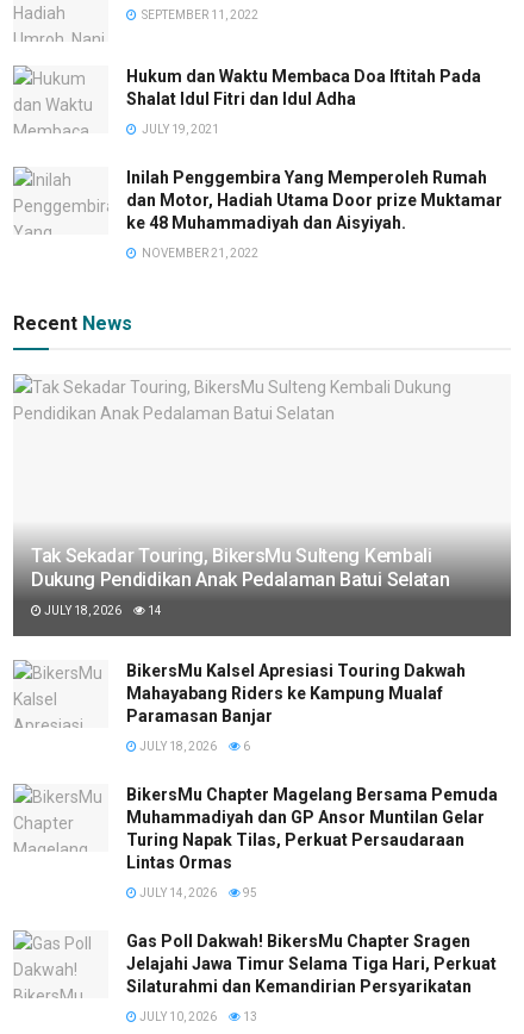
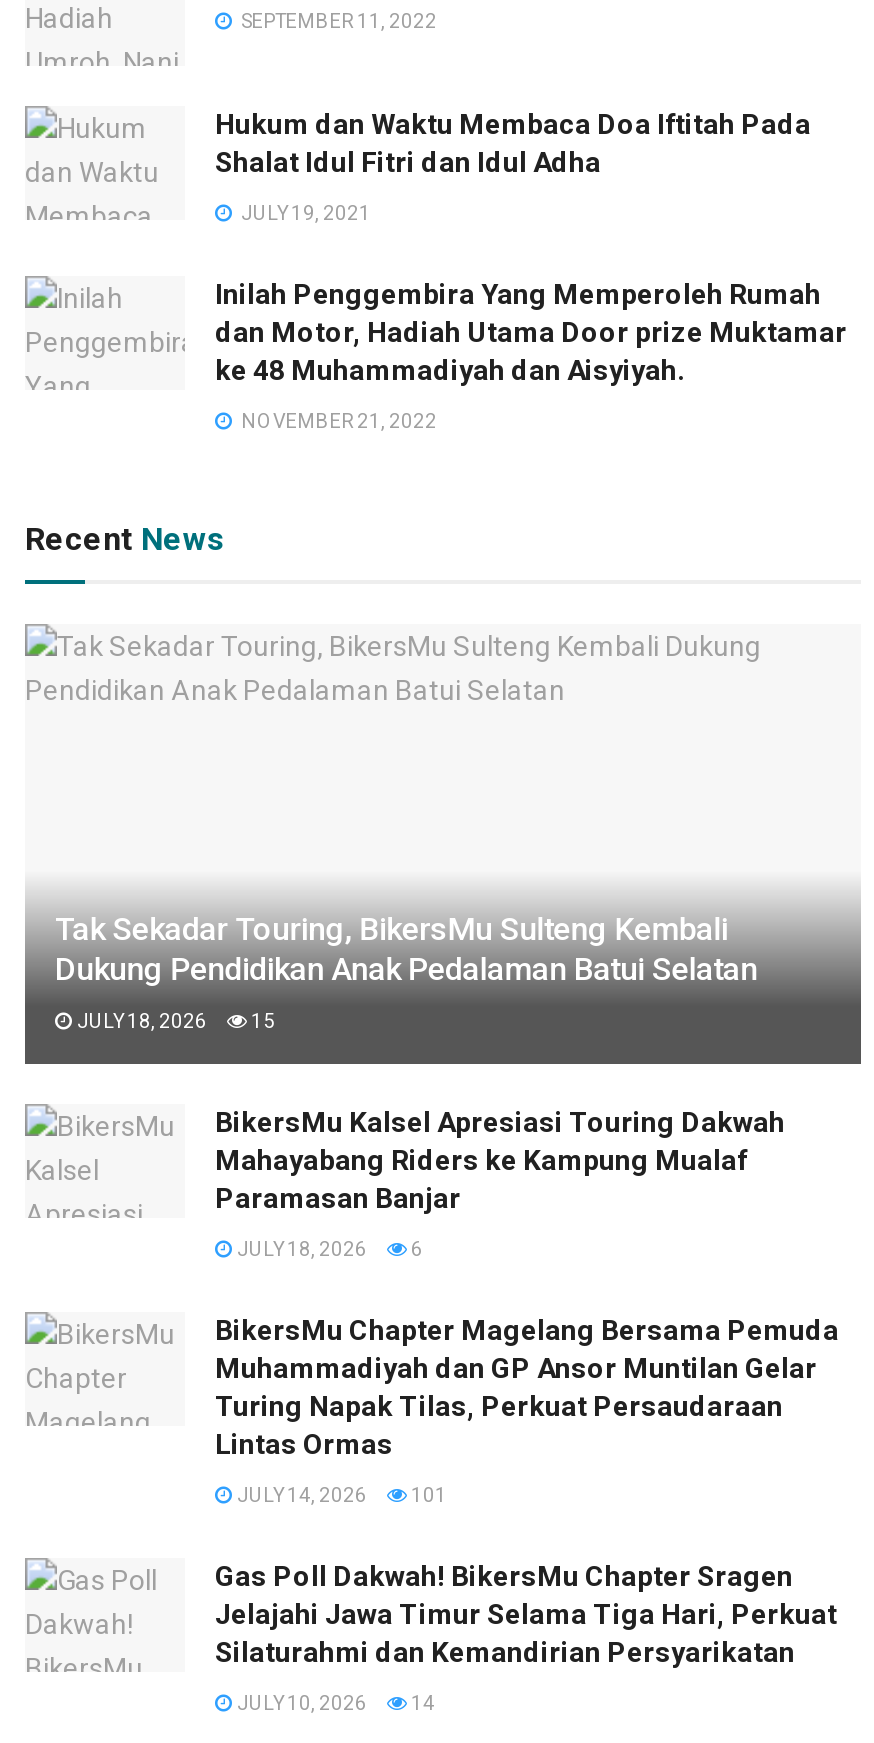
- JULY 18, 2026 14
+ JULY 18, 2026 15

- JULY 14, 2026 95
+ JULY 14, 2026 101

- JULY 10, 2026 13
+ JULY 10, 2026 14
